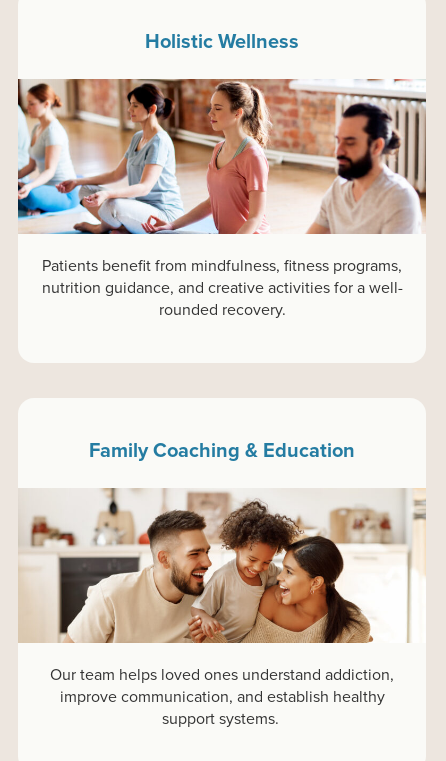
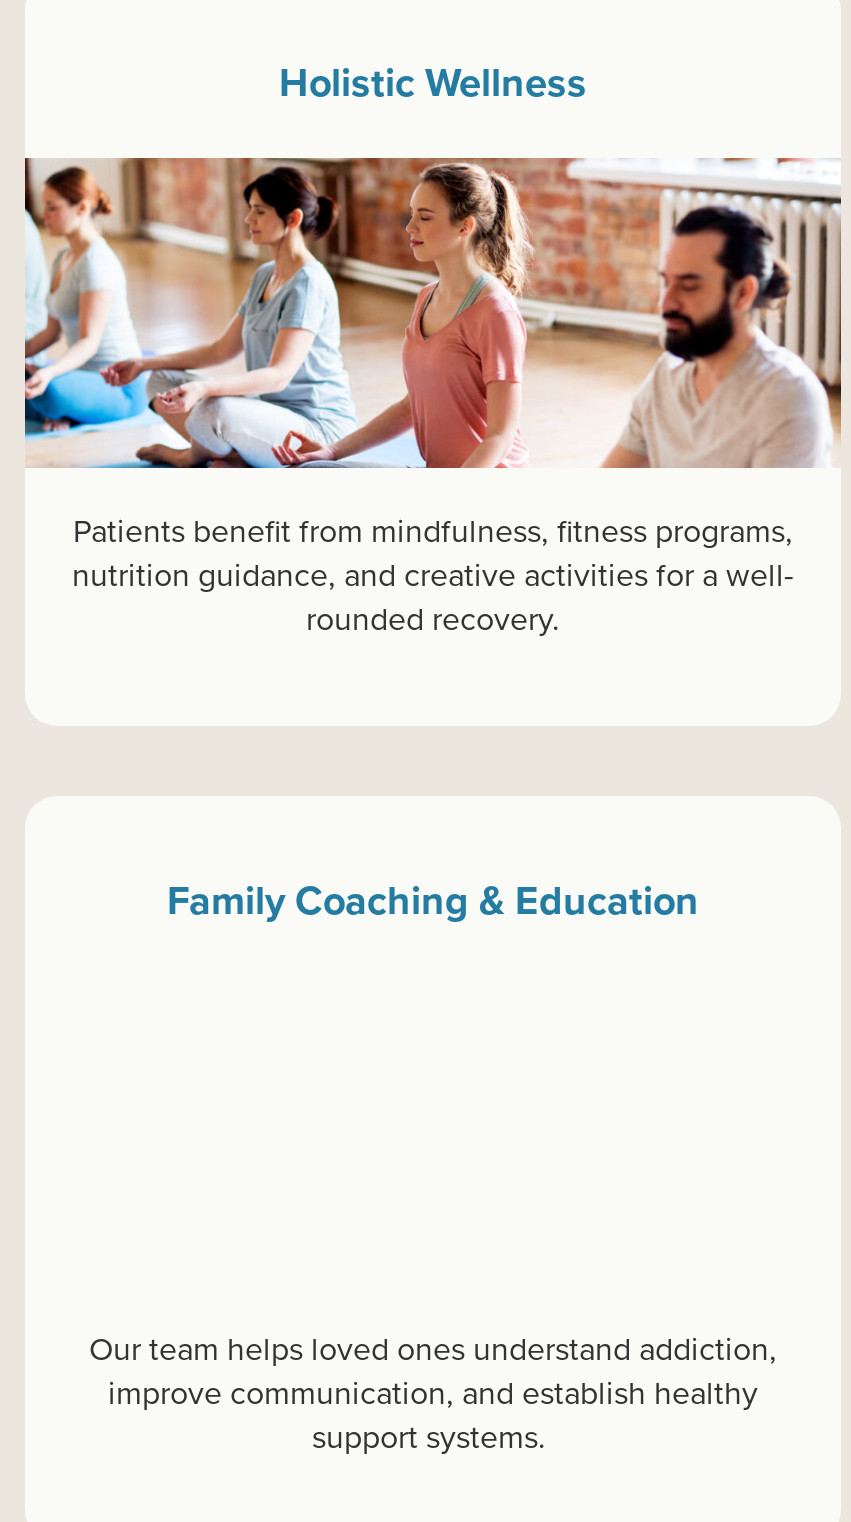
- [image]
